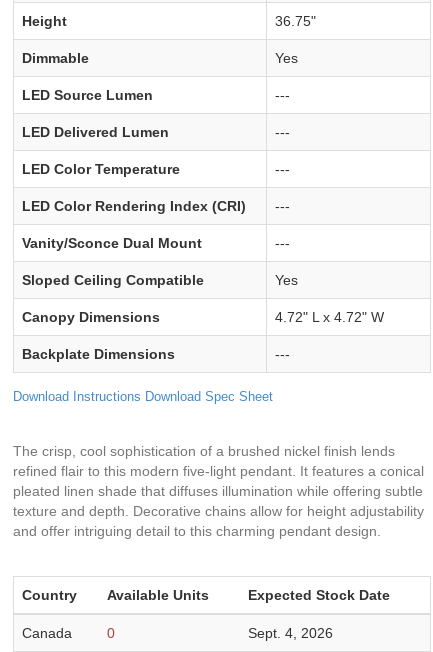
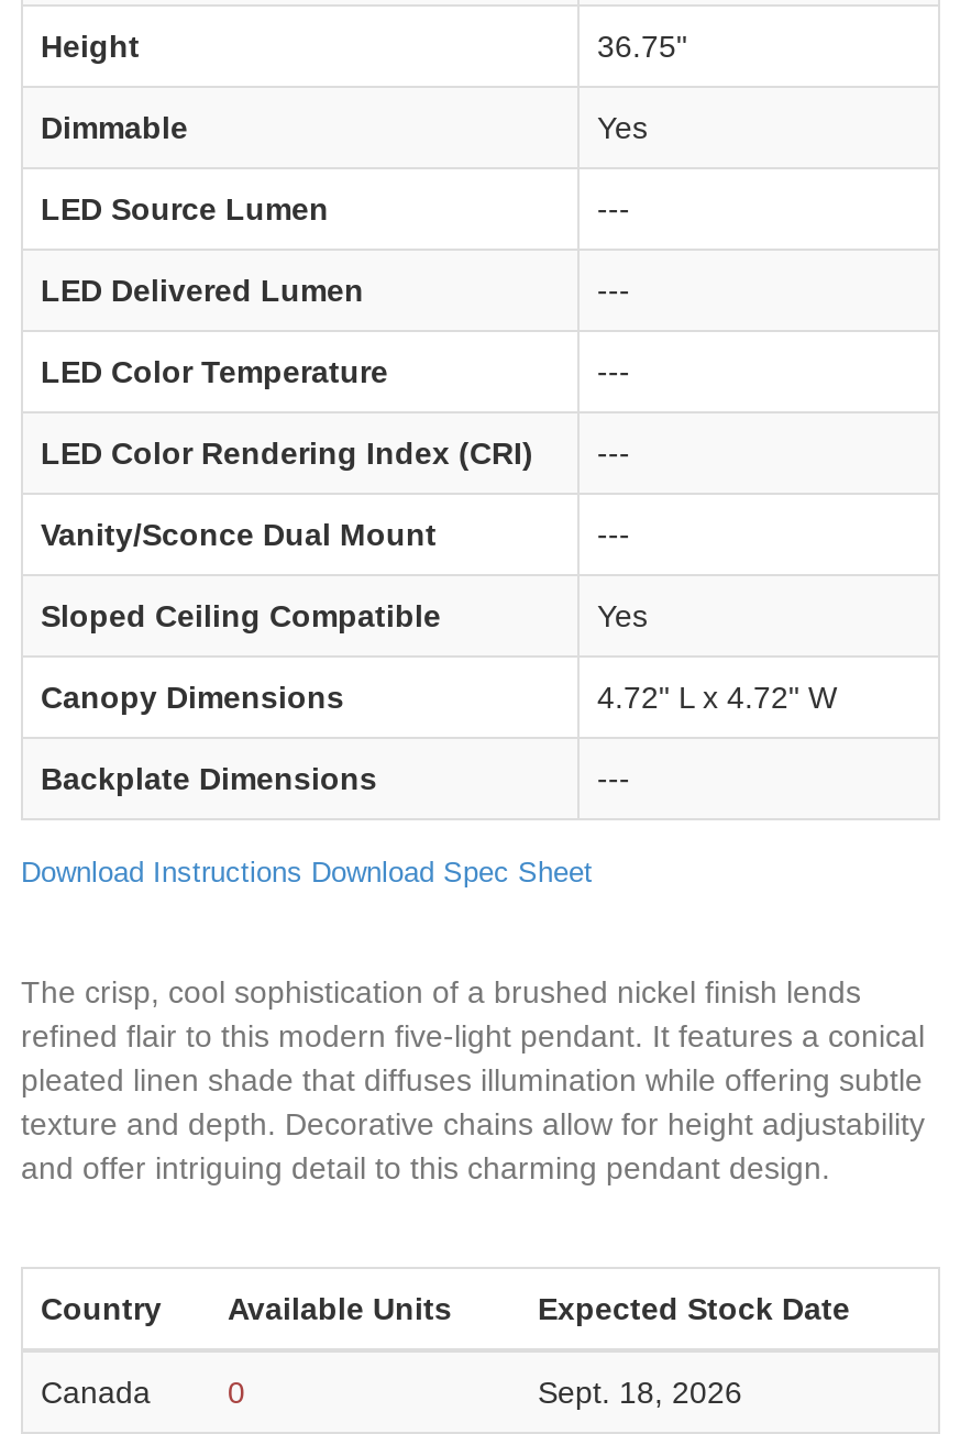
- Sept. 4, 2026
+ Sept. 18, 2026
